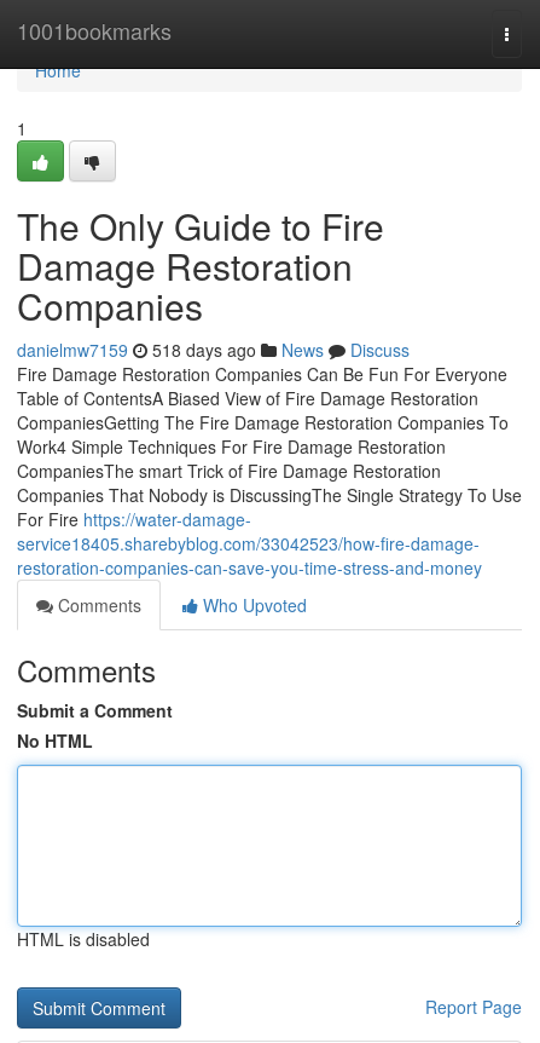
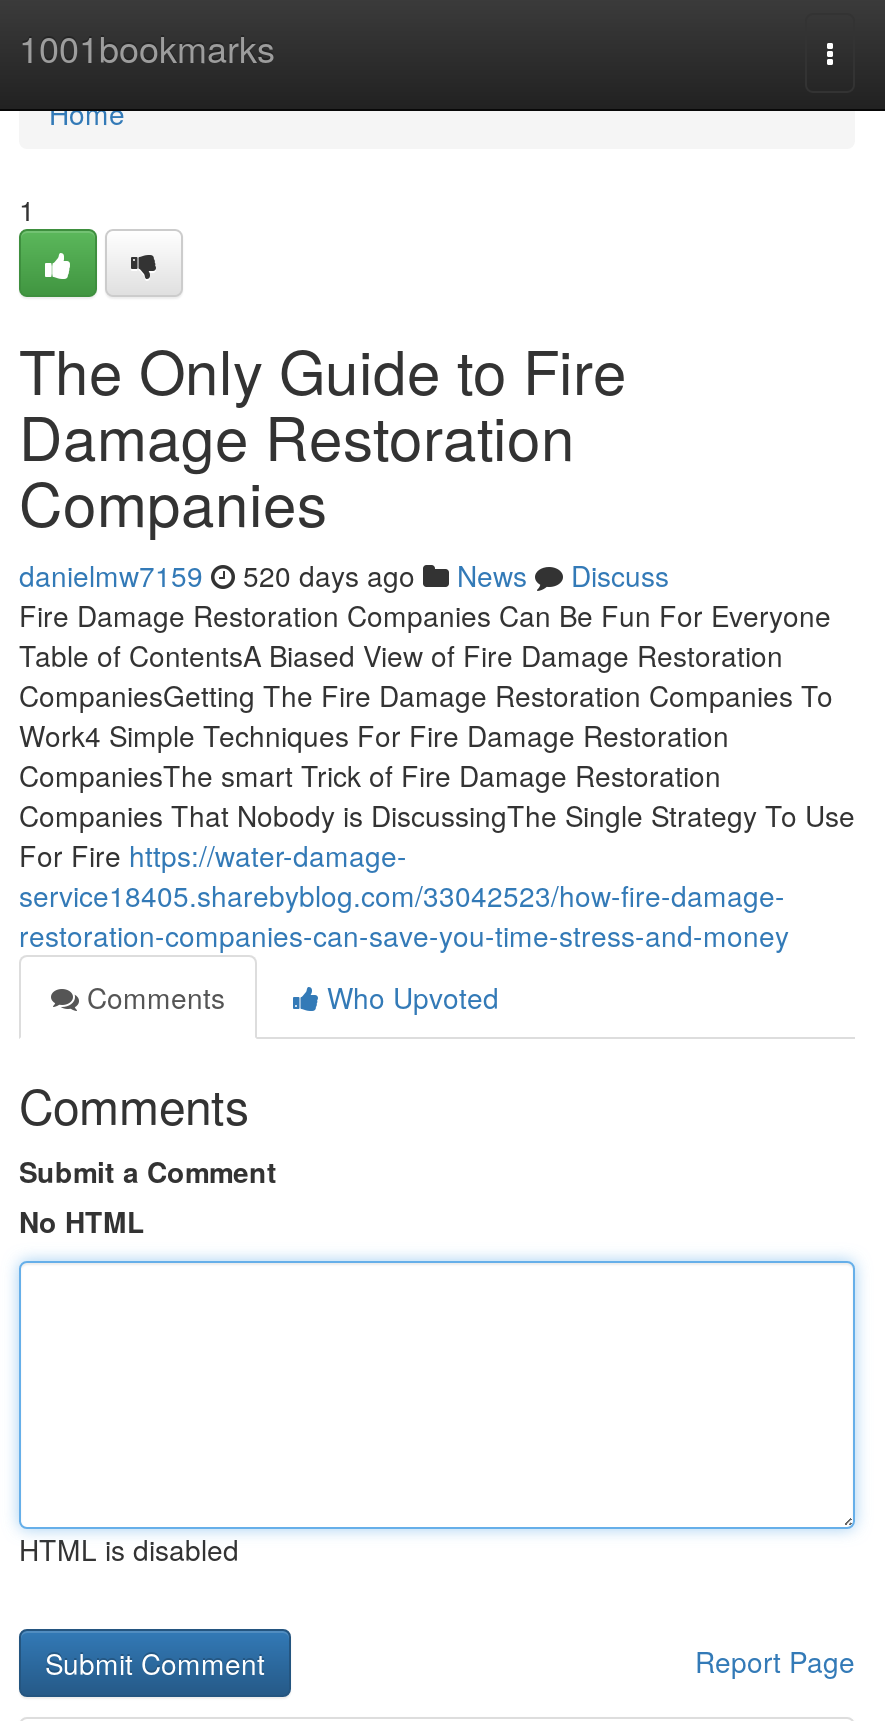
- danielmw7159 518 days ago News Discuss
+ danielmw7159 520 days ago News Discuss
